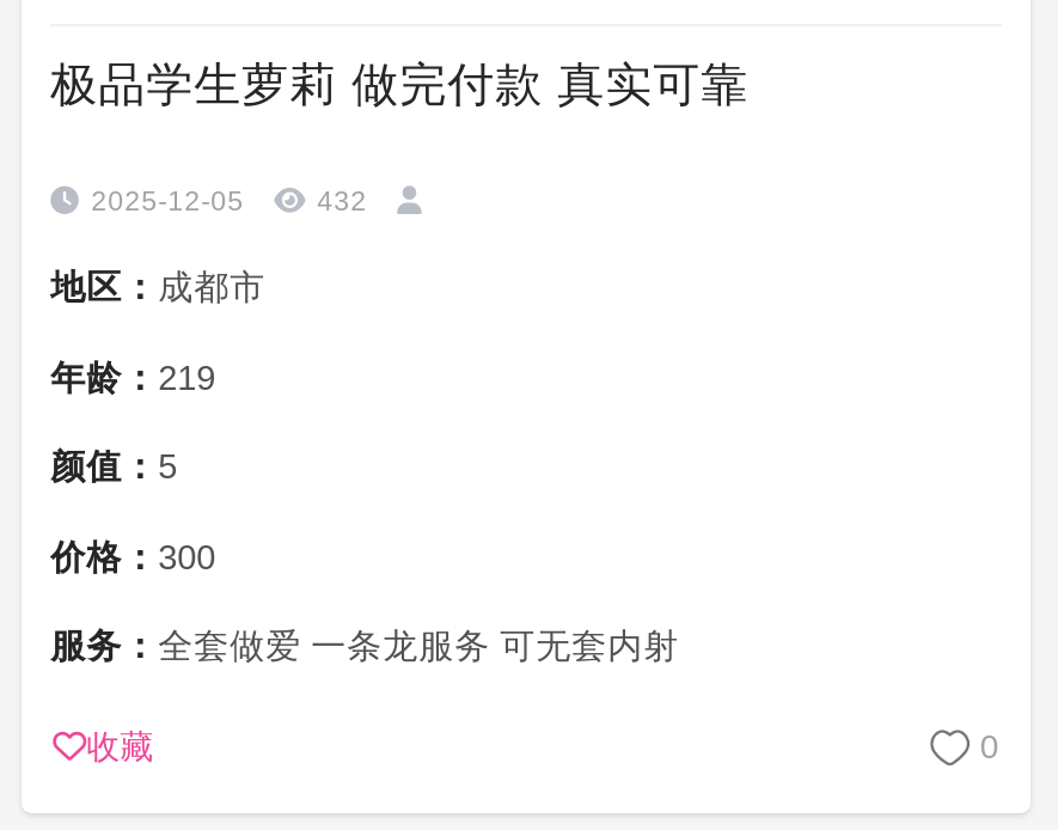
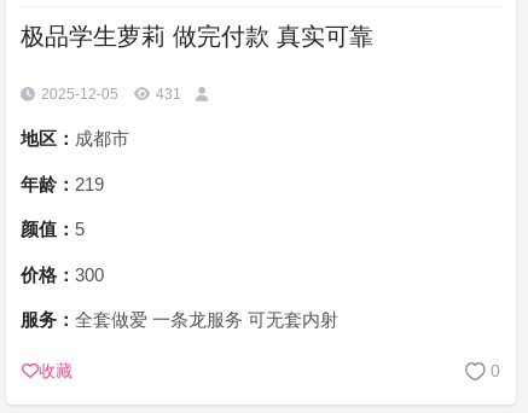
- 432
+ 431
